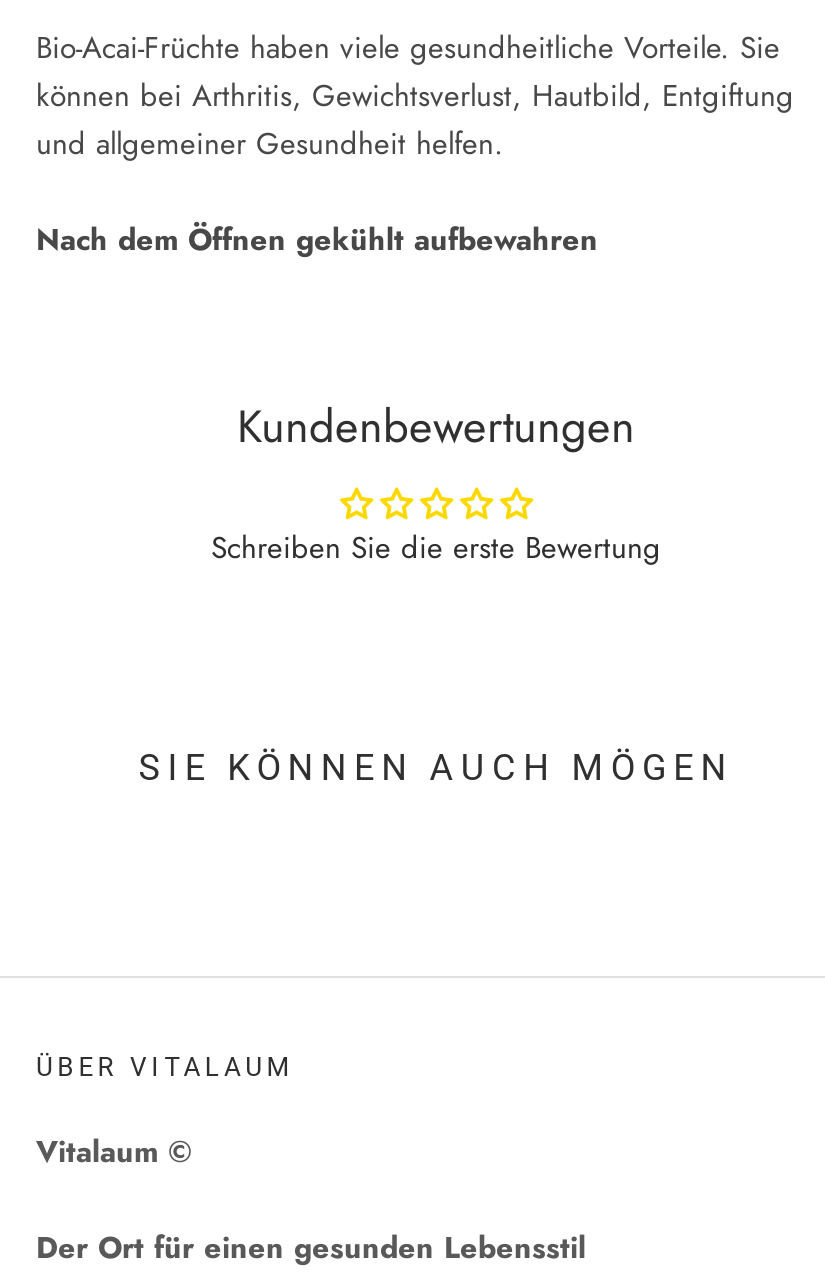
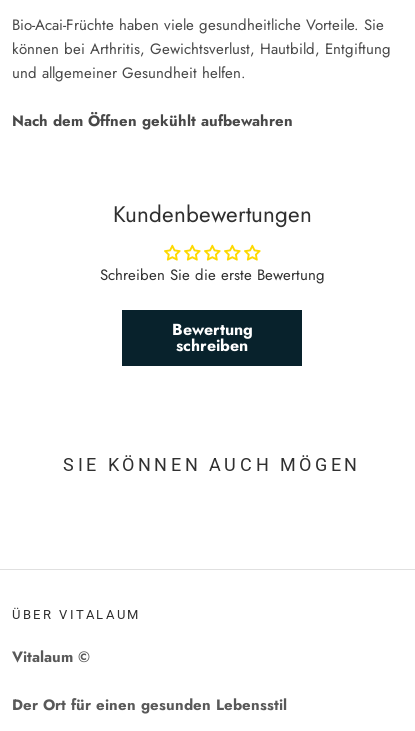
+ Bewertung
+ schreiben
